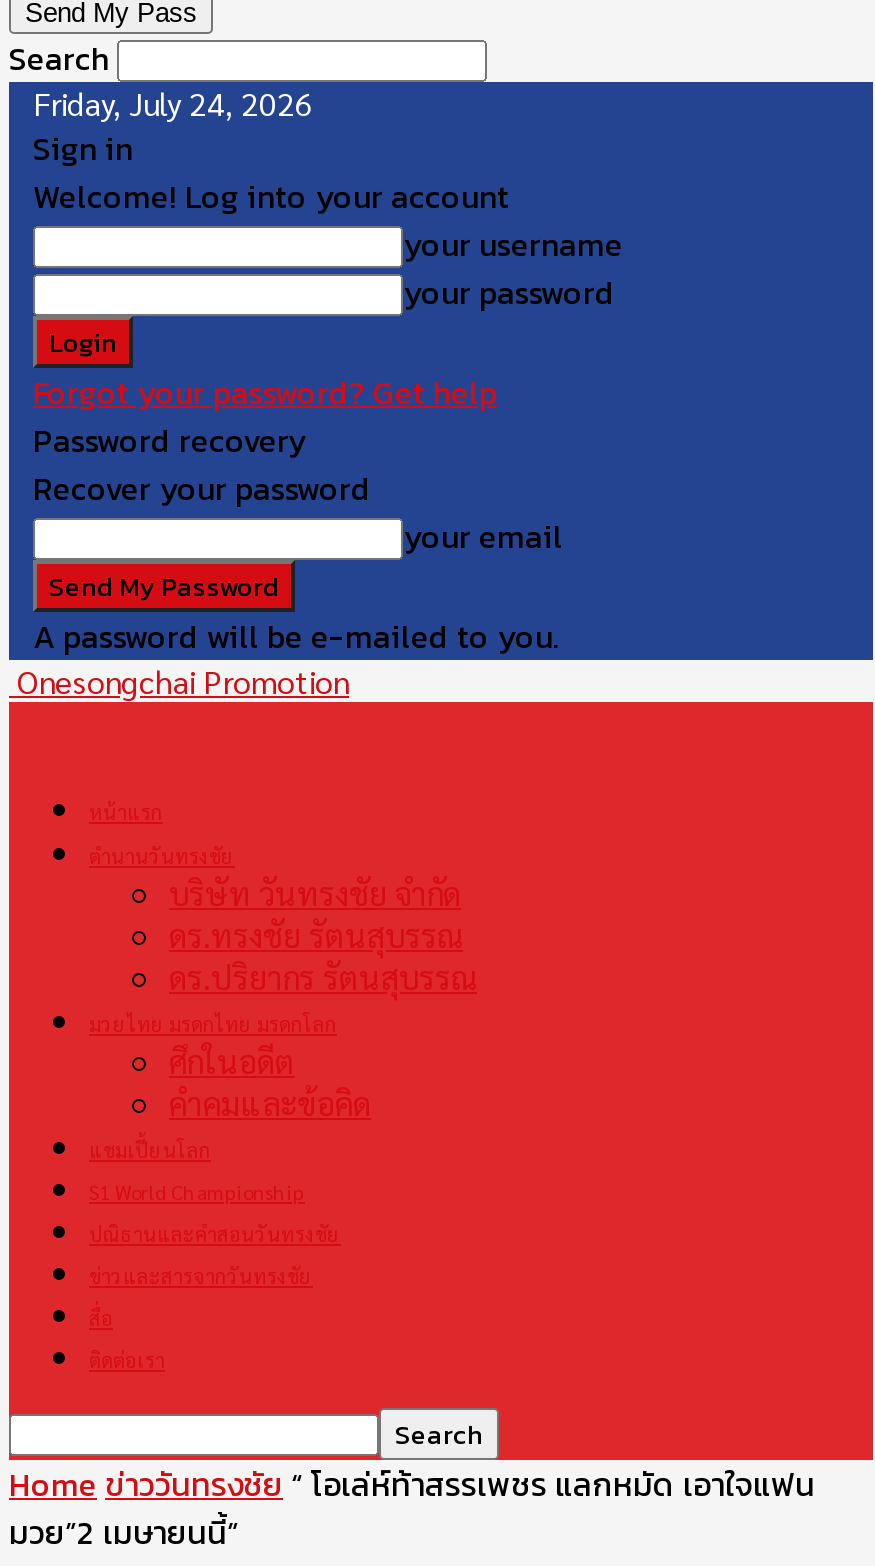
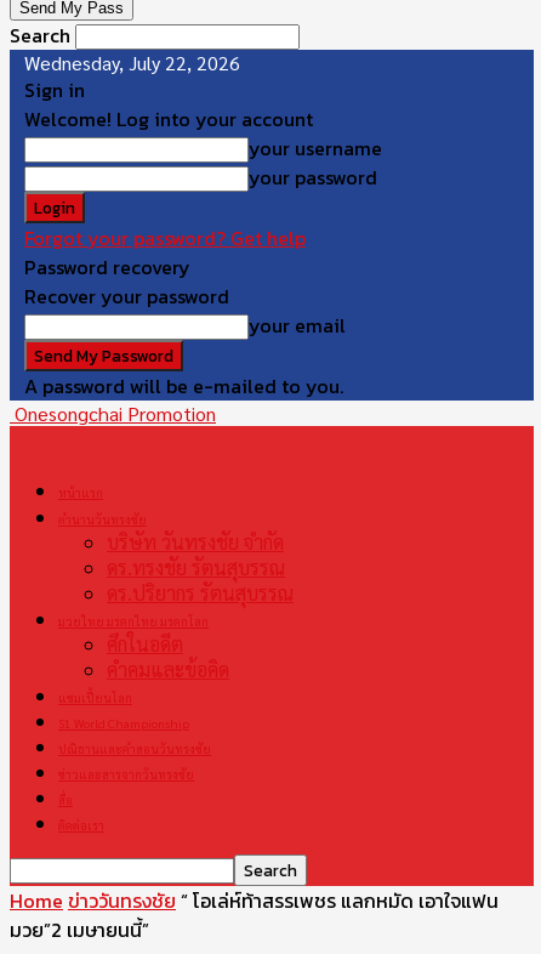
- Friday, July 24, 2026
+ Wednesday, July 22, 2026
